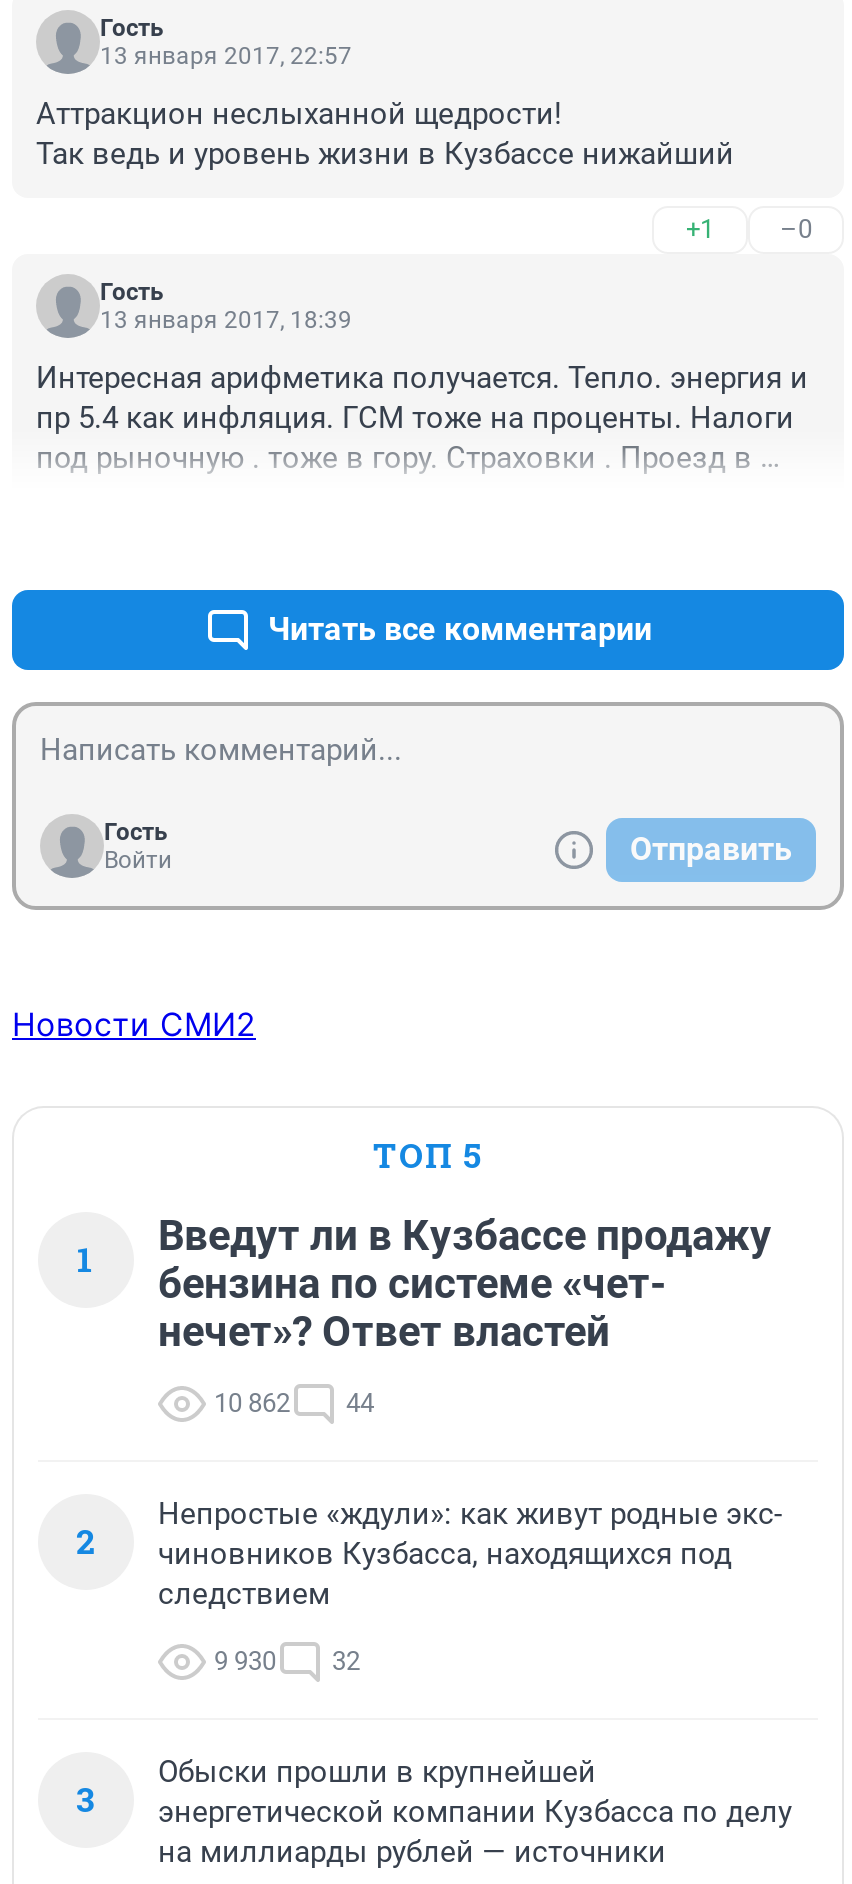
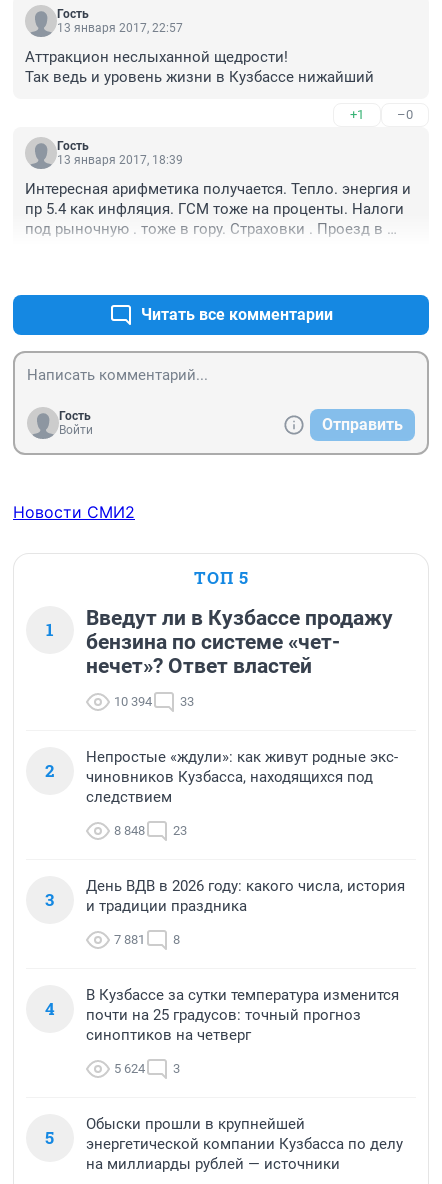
- 10 862
+ 10 394

- 44
+ 33

+ День ВДВ в 2026 году: какого числа, история
+ и традиции праздника
+ 7 881
+ 8
+ 4

- 9 930
+ 8 848

- 32
+ 23

+ В Кузбассе за сутки температура изменится
+ почти на 25 градусов: точный прогноз
+ синоптиков на четверг
+ 5 624
+ 3
+ 5
